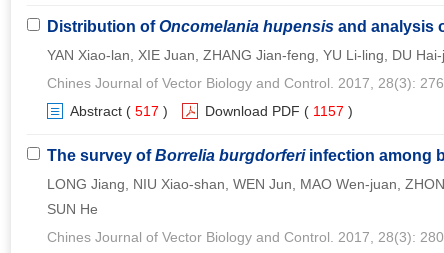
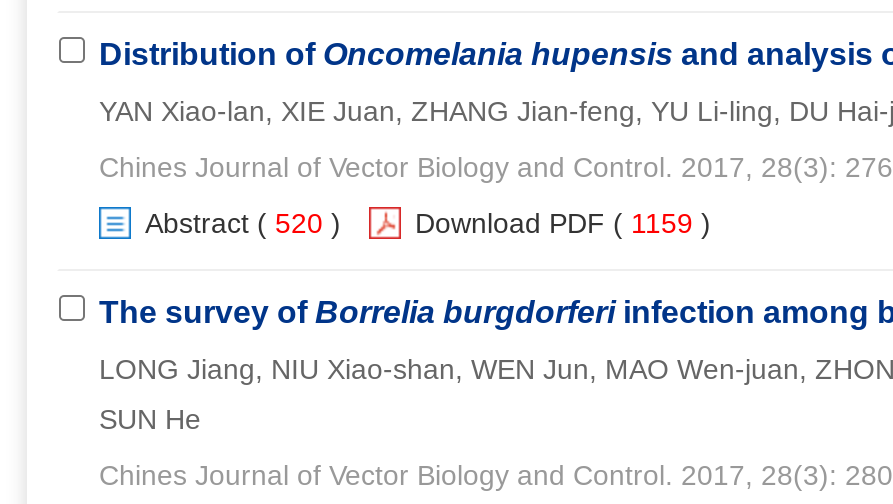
- Abstract ( 517)
+ Abstract ( 520)

- Download PDF ( 1157)
+ Download PDF ( 1159)
